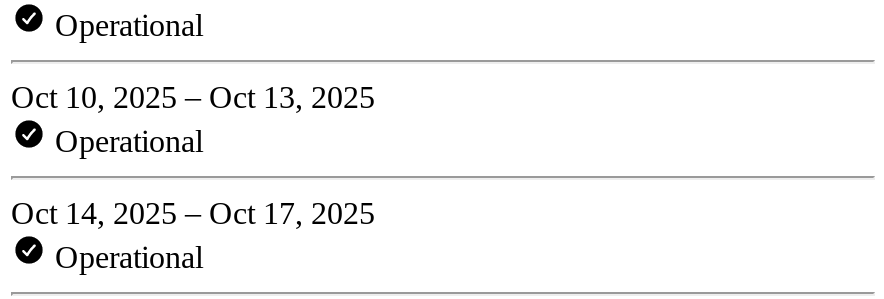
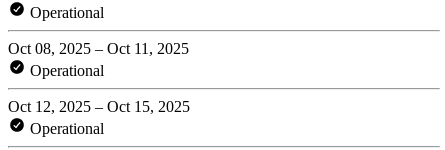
- Oct 10, 2025 – Oct 13, 2025
+ Oct 08, 2025 – Oct 11, 2025

- Oct 14, 2025 – Oct 17, 2025
+ Oct 12, 2025 – Oct 15, 2025
